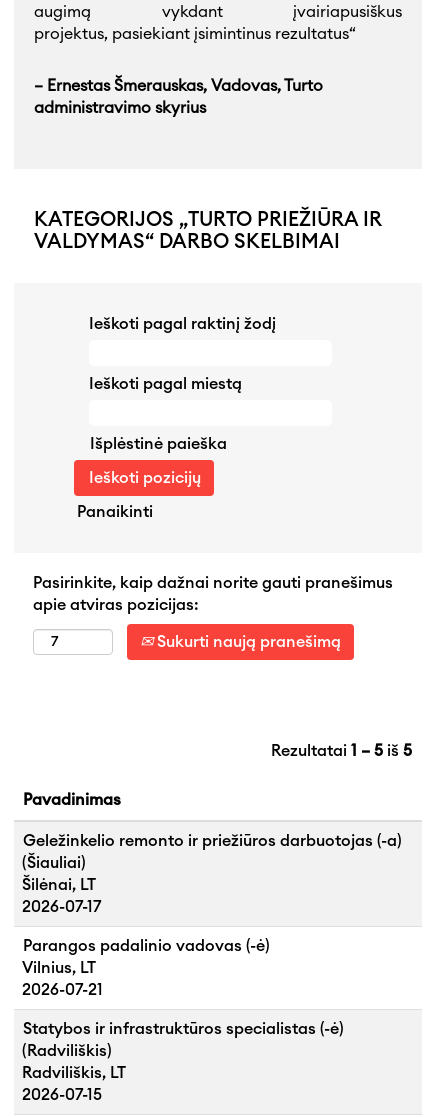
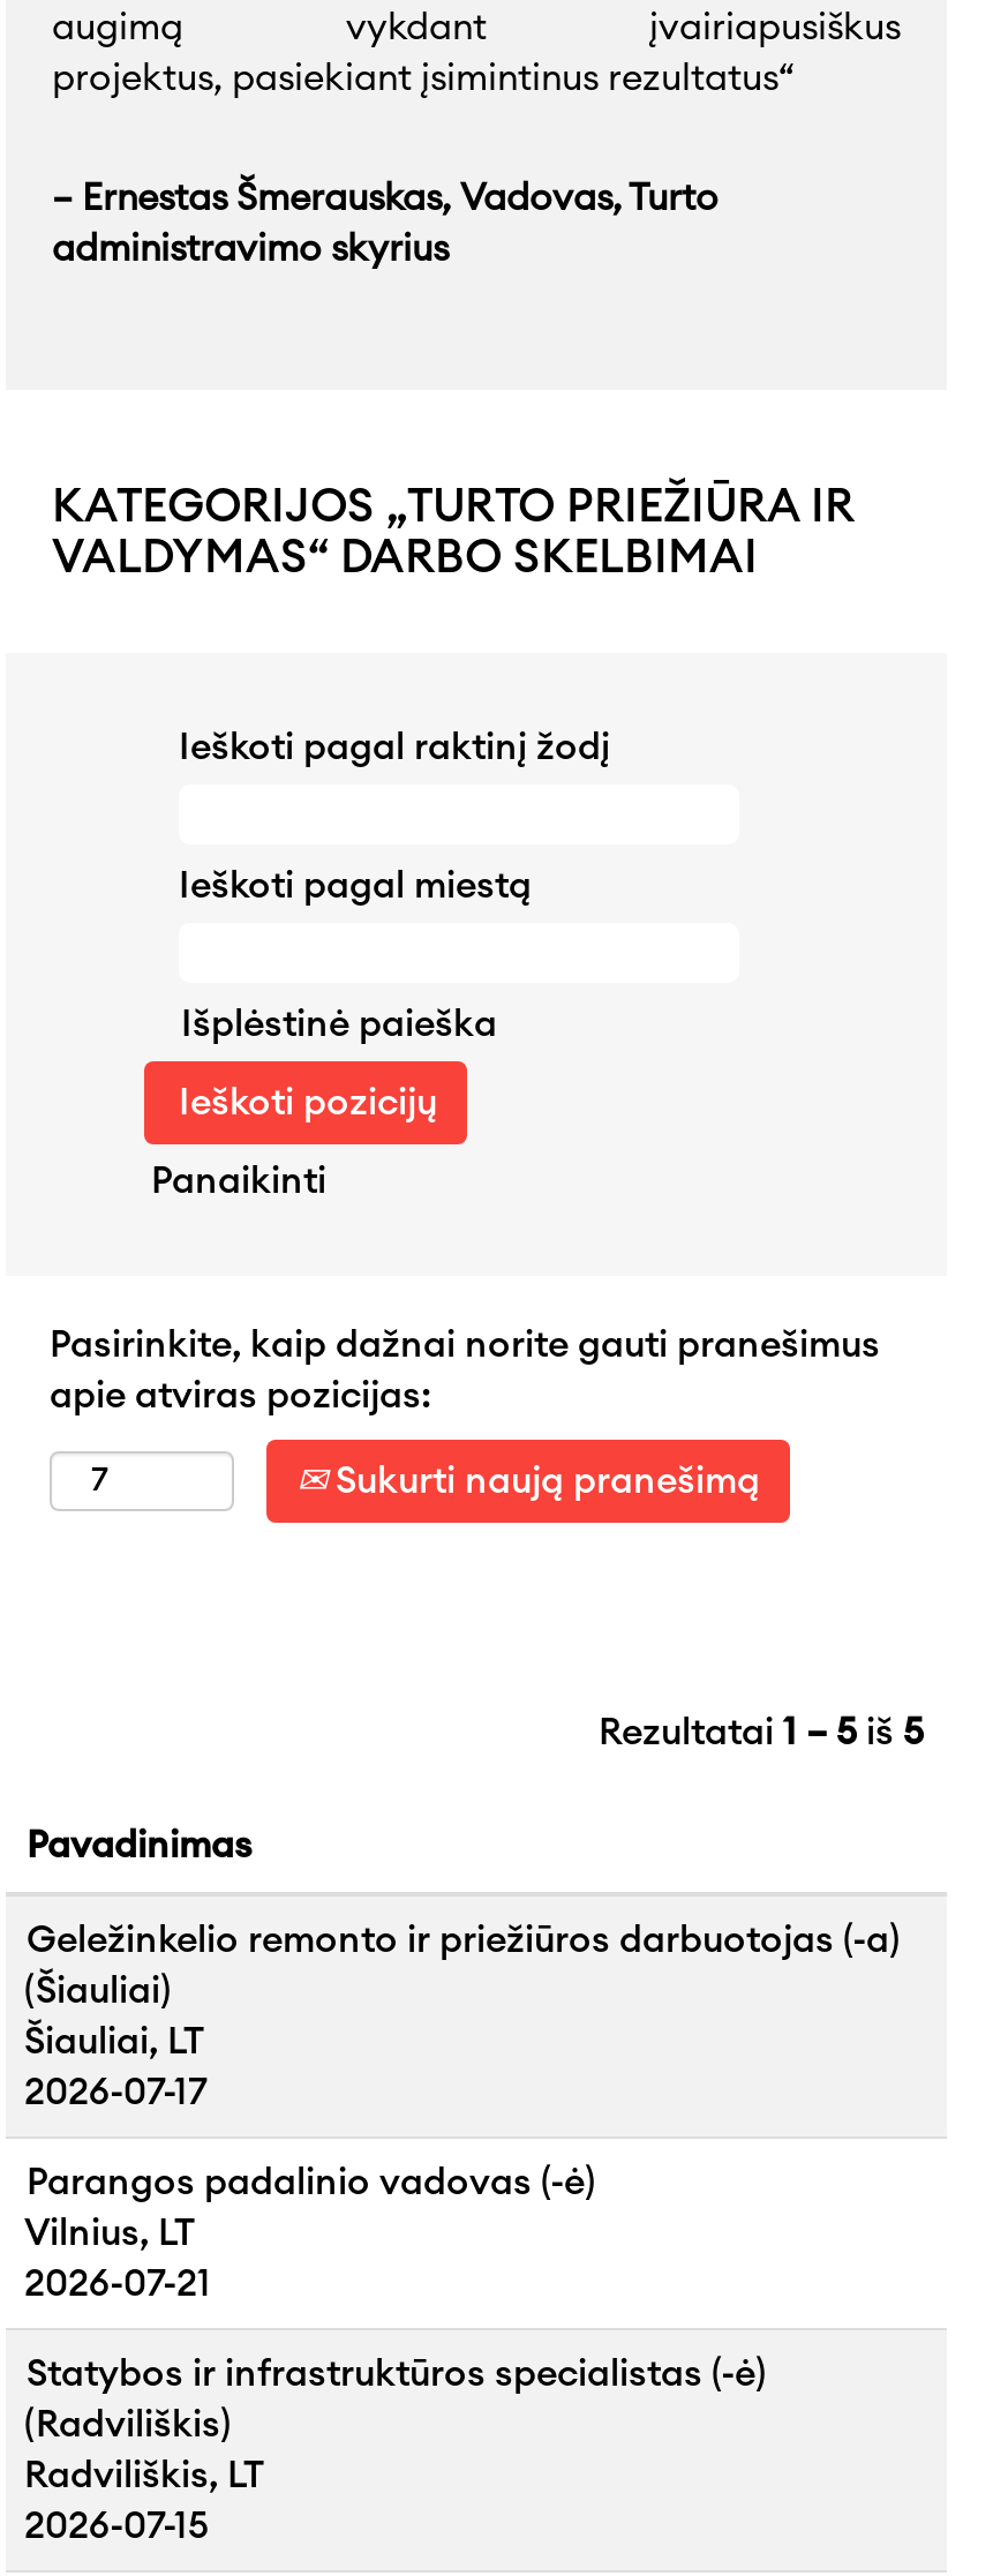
- Šilėnai, LT
+ Šiauliai, LT
